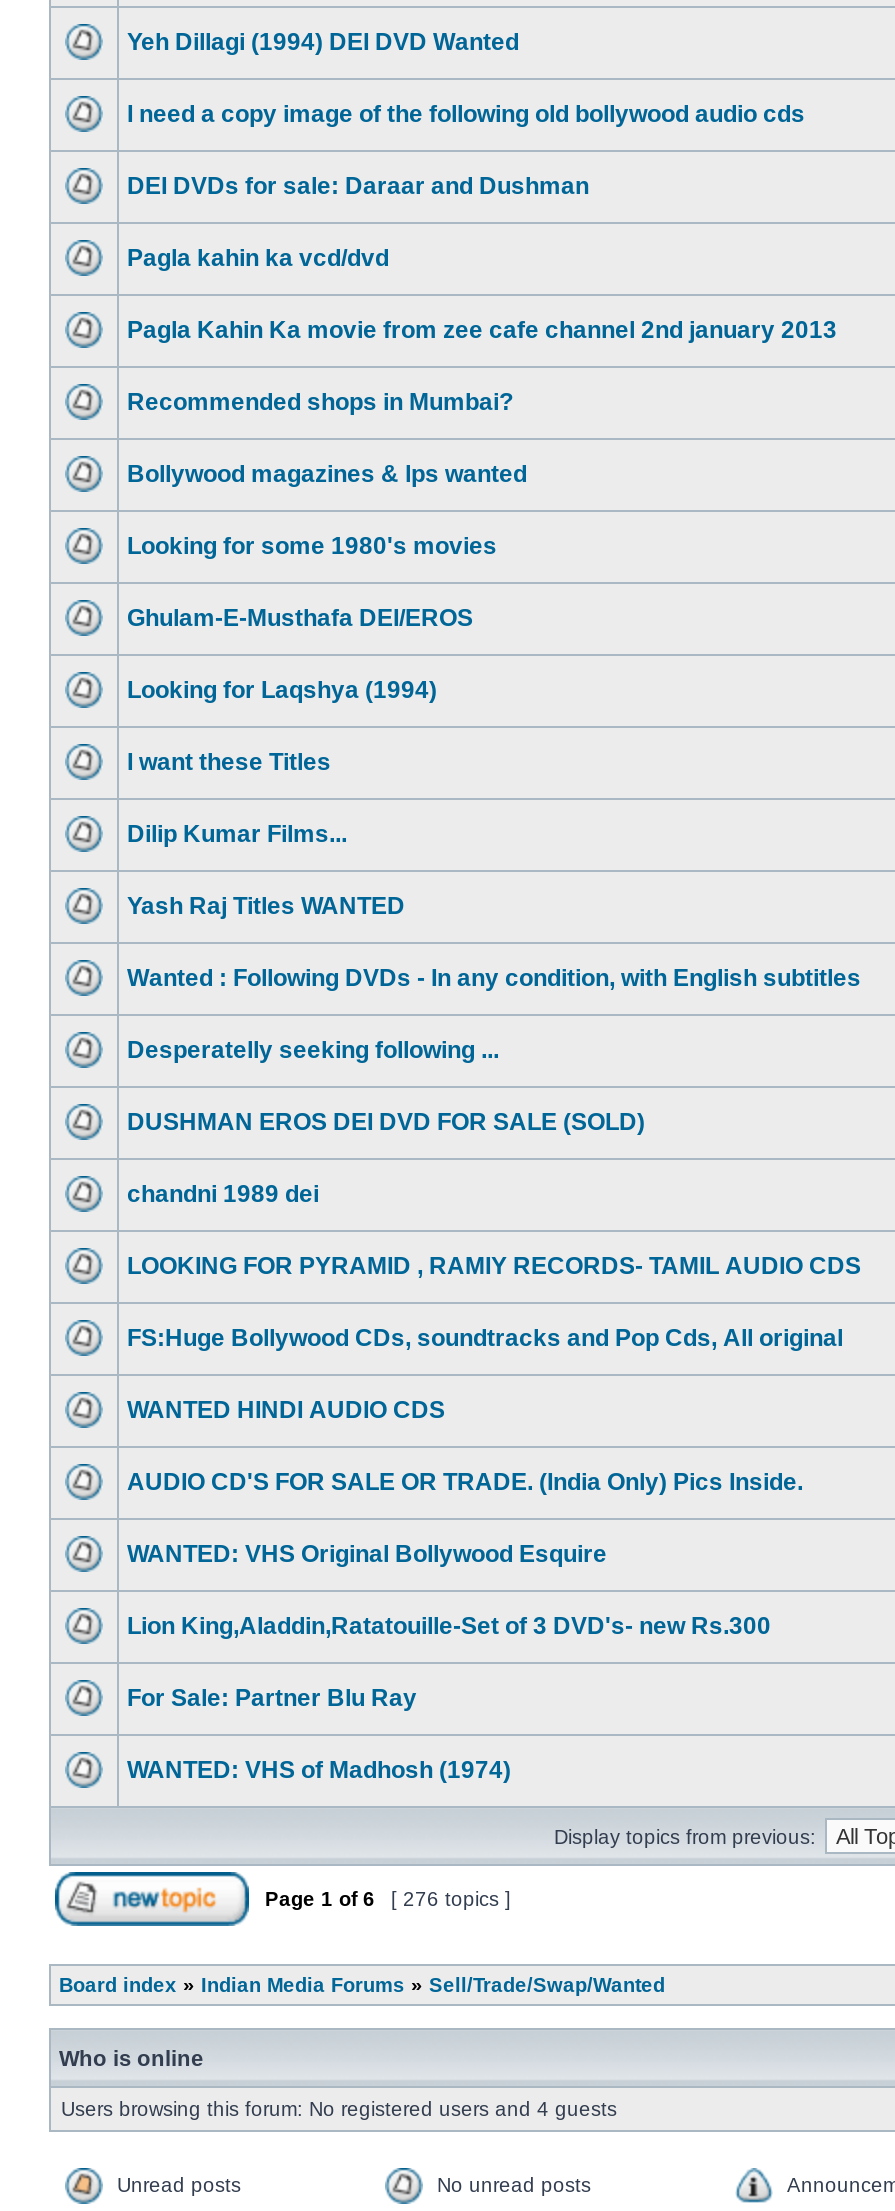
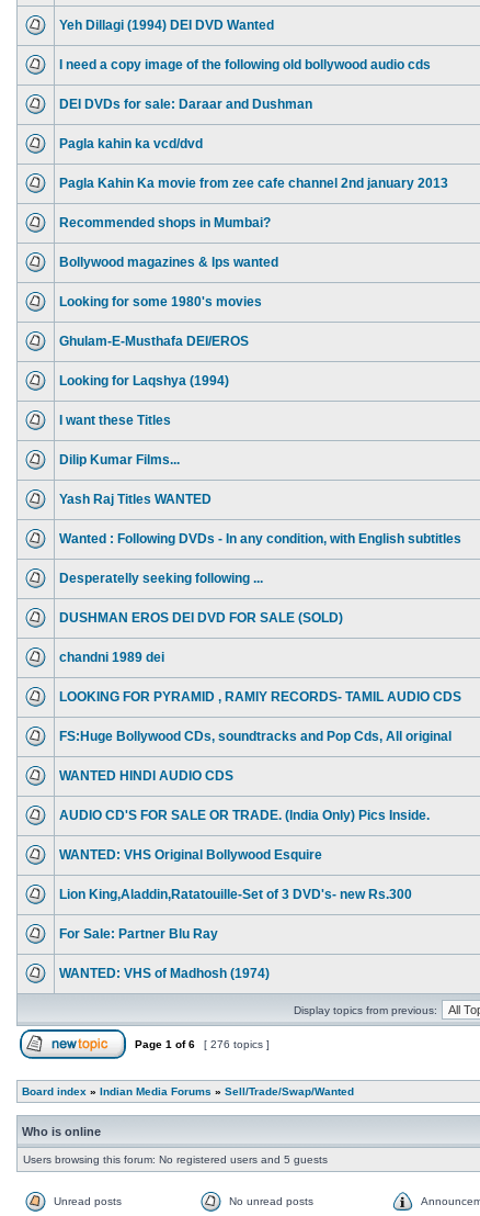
- Users browsing this forum: No registered users and 4 guests
+ Users browsing this forum: No registered users and 5 guests
